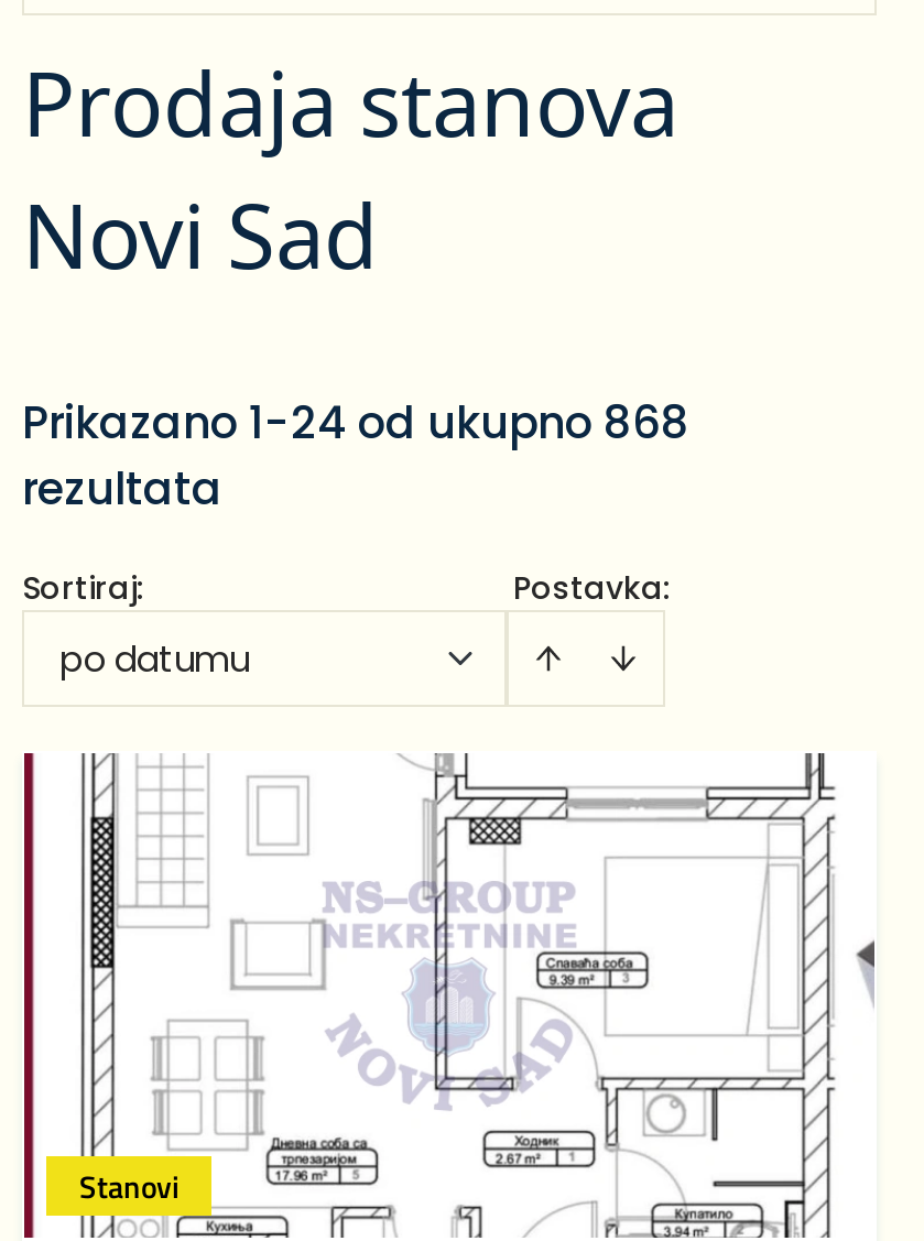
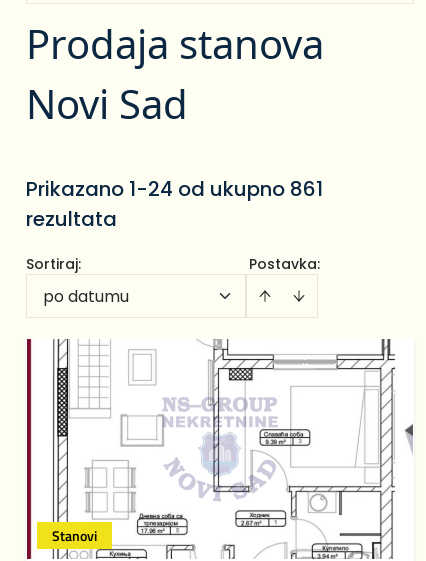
- Prikazano 1-24 od ukupno 868
+ Prikazano 1-24 od ukupno 861
